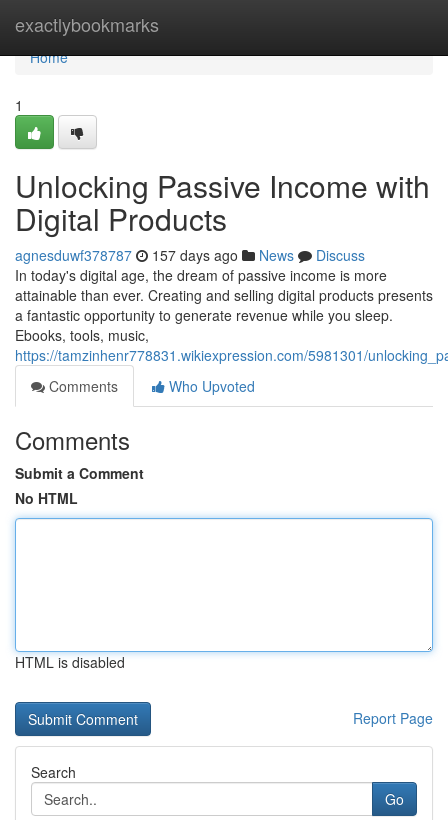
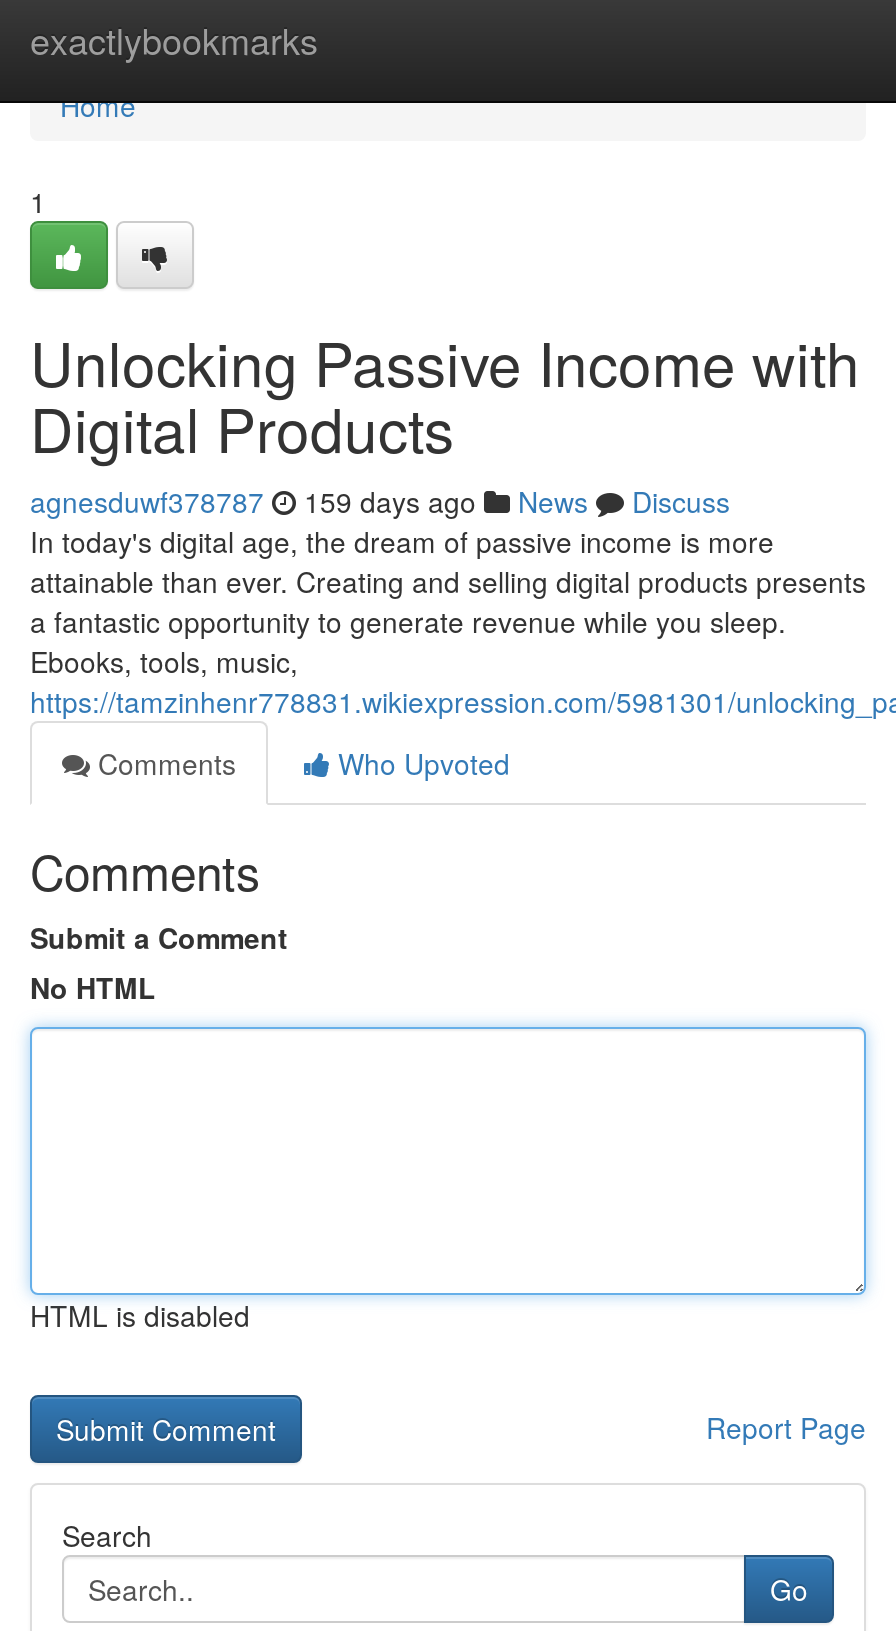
- agnesduwf378787 157 days ago News Discuss
+ agnesduwf378787 159 days ago News Discuss
